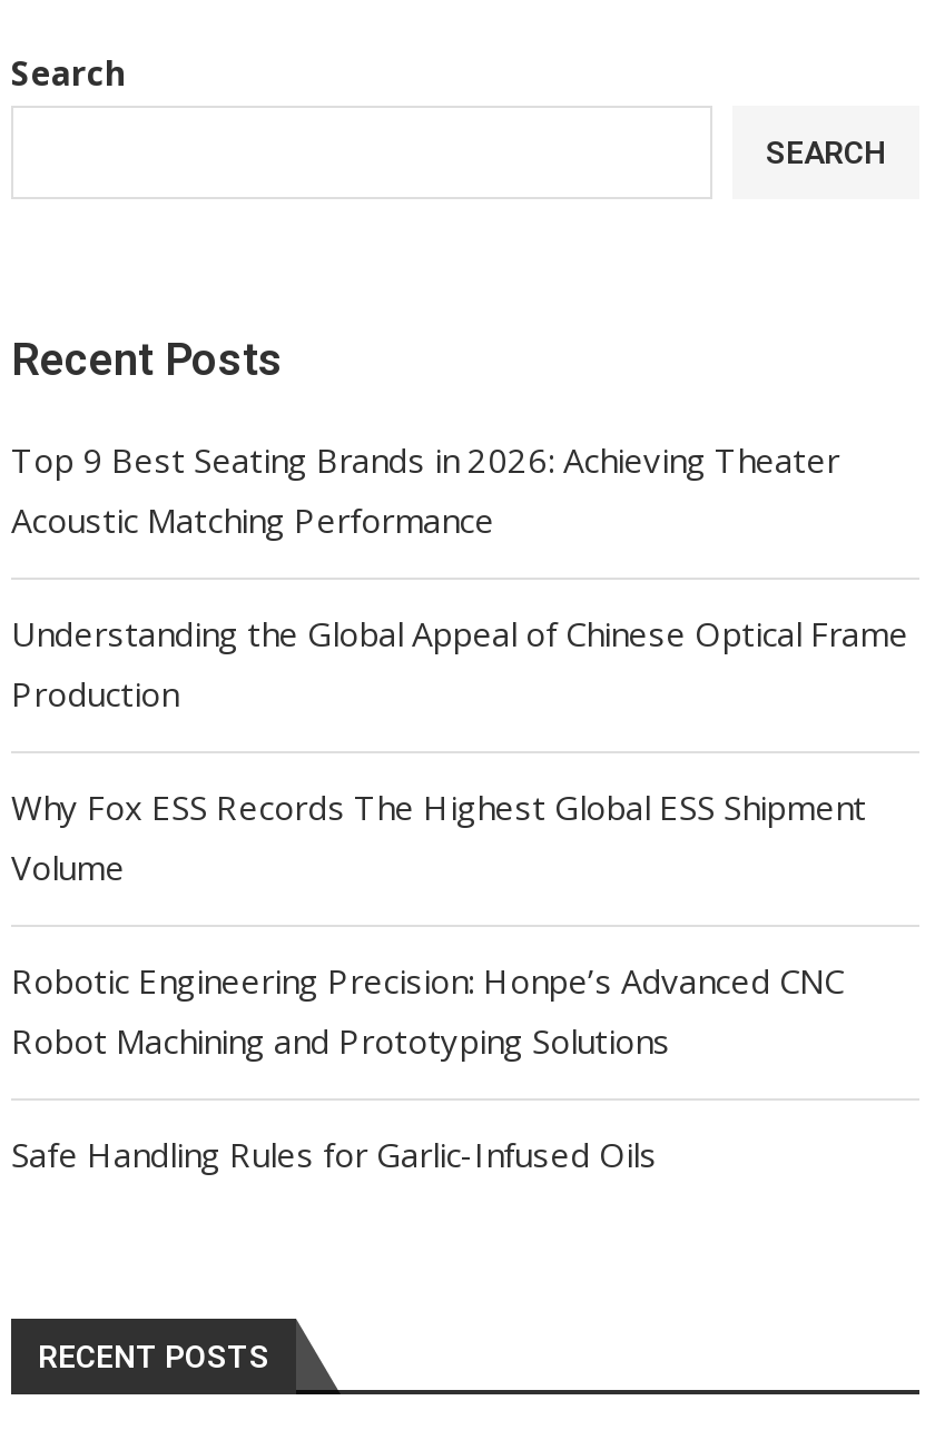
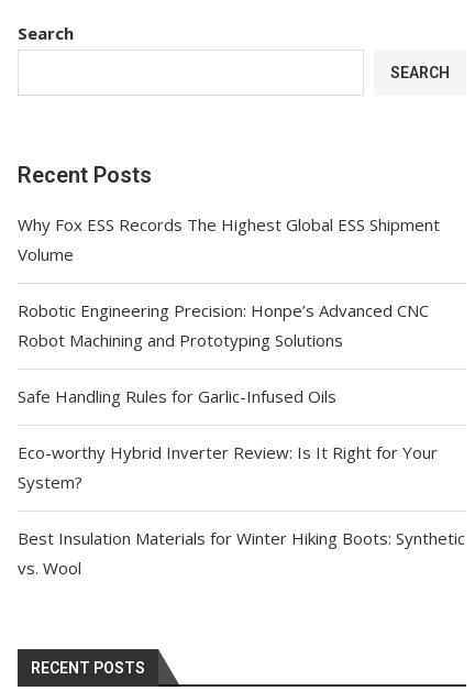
- Top 9 Best Seating Brands in 2026: Achieving Theater
- Acoustic Matching Performance
- Understanding the Global Appeal of Chinese Optical Frame
- Production

moved up: Why Fox ESS Records The Highest Global ESS Shipment | Volume | Robotic Engineering Precision: Honpe’s Advanced CNC | Robot Machining and Prototyping Solutions | Safe Handling Rules for Garlic-Infused Oils

+ Eco-worthy Hybrid Inverter Review: Is It Right for Your
+ System?
+ Best Insulation Materials for Winter Hiking Boots: Synthetic
+ vs. Wool
